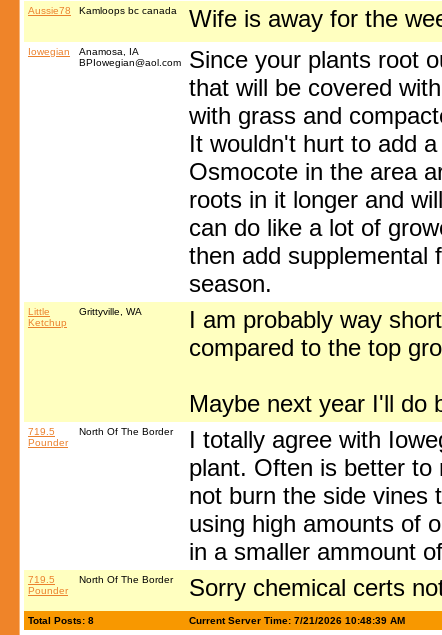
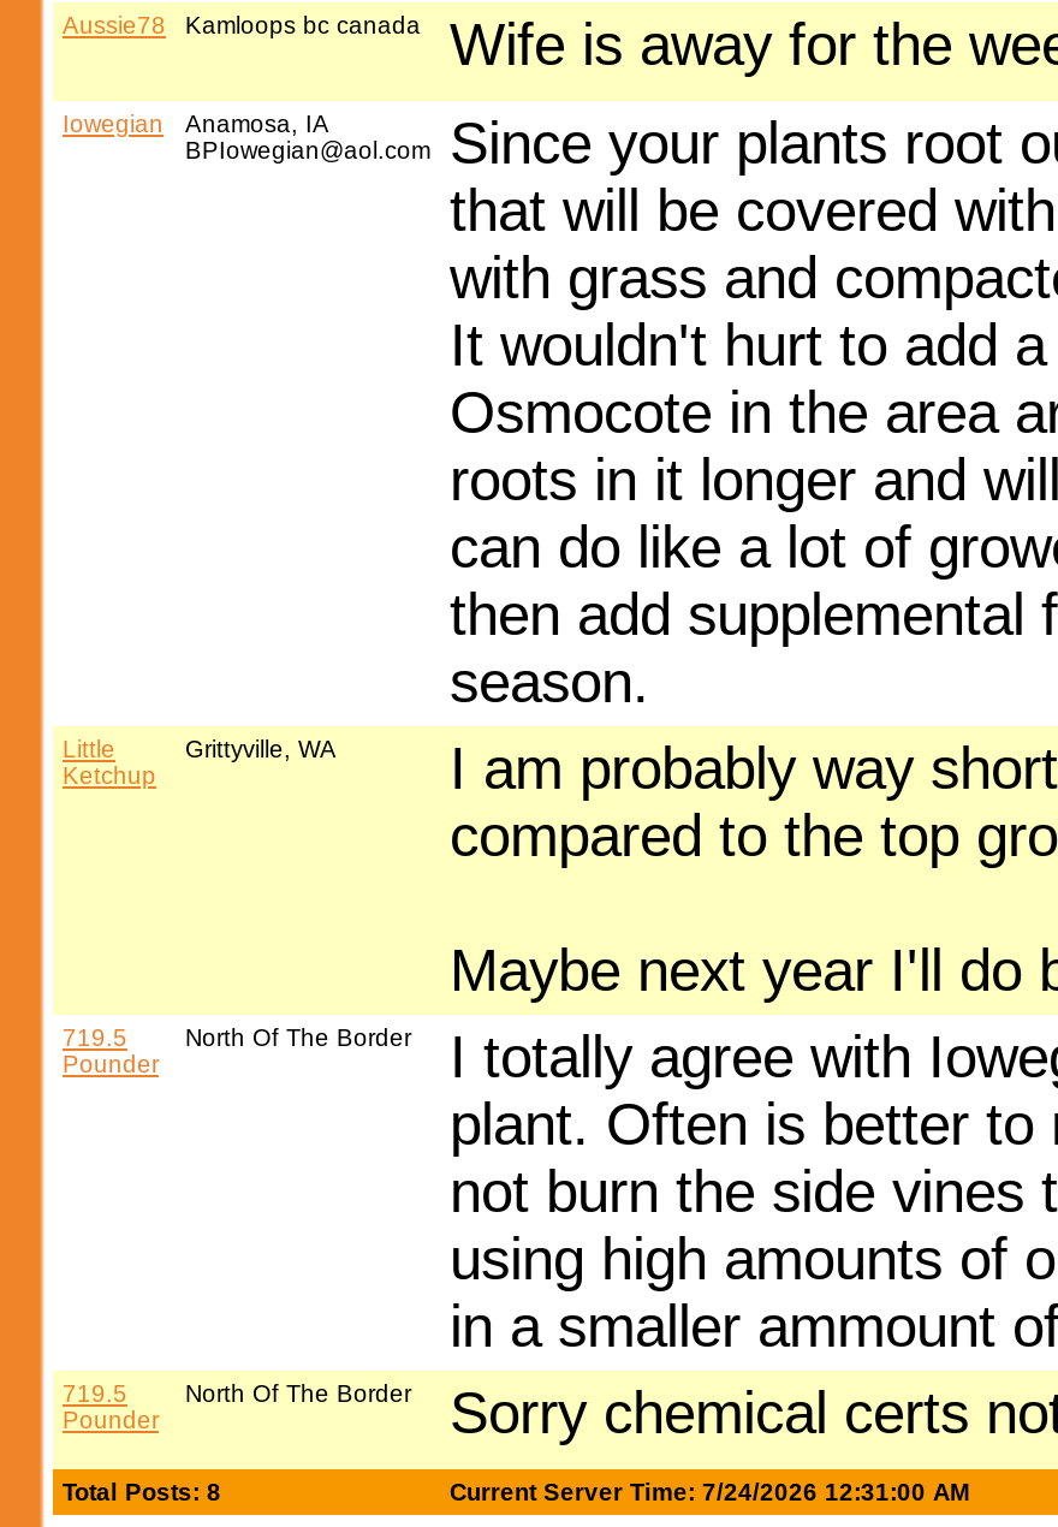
- Current Server Time: 7/21/2026 10:48:39 AM
+ Current Server Time: 7/24/2026 12:31:00 AM
